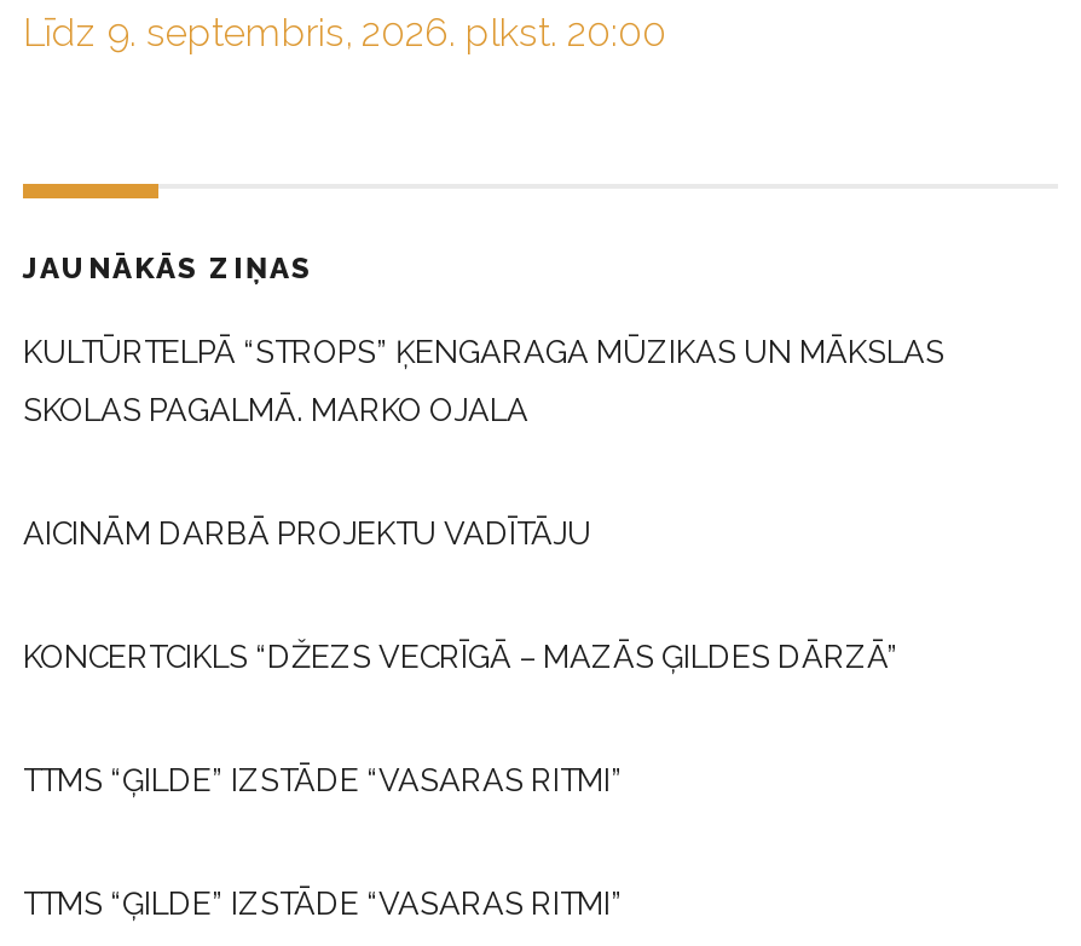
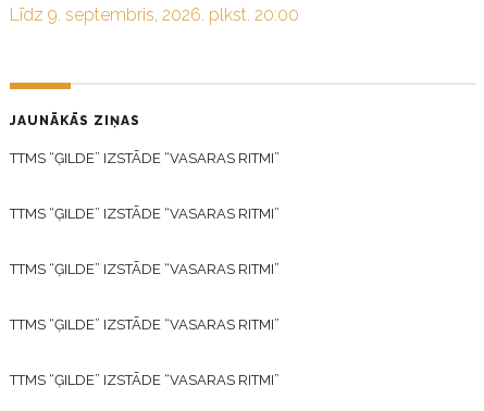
- KULTŪRTELPĀ “STROPS” ĶENGARAGA MŪZIKAS UN MĀKSLAS
- SKOLAS PAGALMĀ. MARKO OJALA
- AICINĀM DARBĀ PROJEKTU VADĪTĀJU
- KONCERTCIKLS “DŽEZS VECRĪGĀ – MAZĀS ĢILDES DĀRZĀ”
+ TTMS “ĢILDE” IZSTĀDE “VASARAS RITMI”
+ TTMS “ĢILDE” IZSTĀDE “VASARAS RITMI”
+ TTMS “ĢILDE” IZSTĀDE “VASARAS RITMI”
